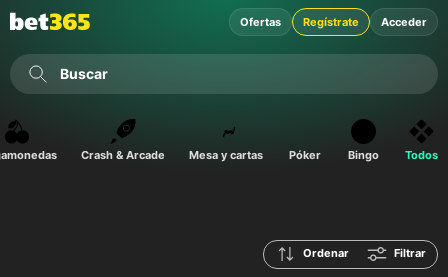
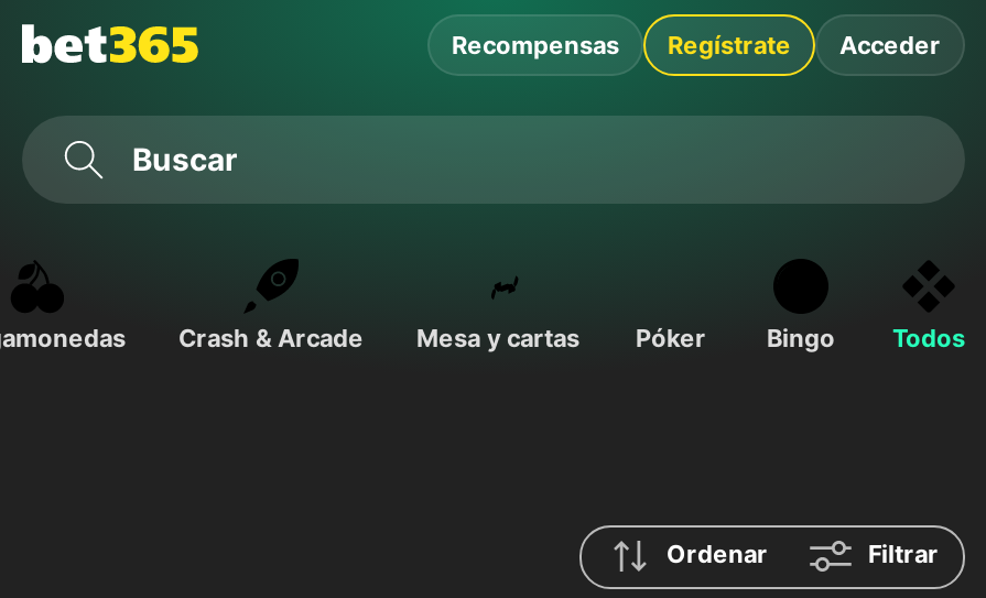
- Ofertas
+ Recompensas
